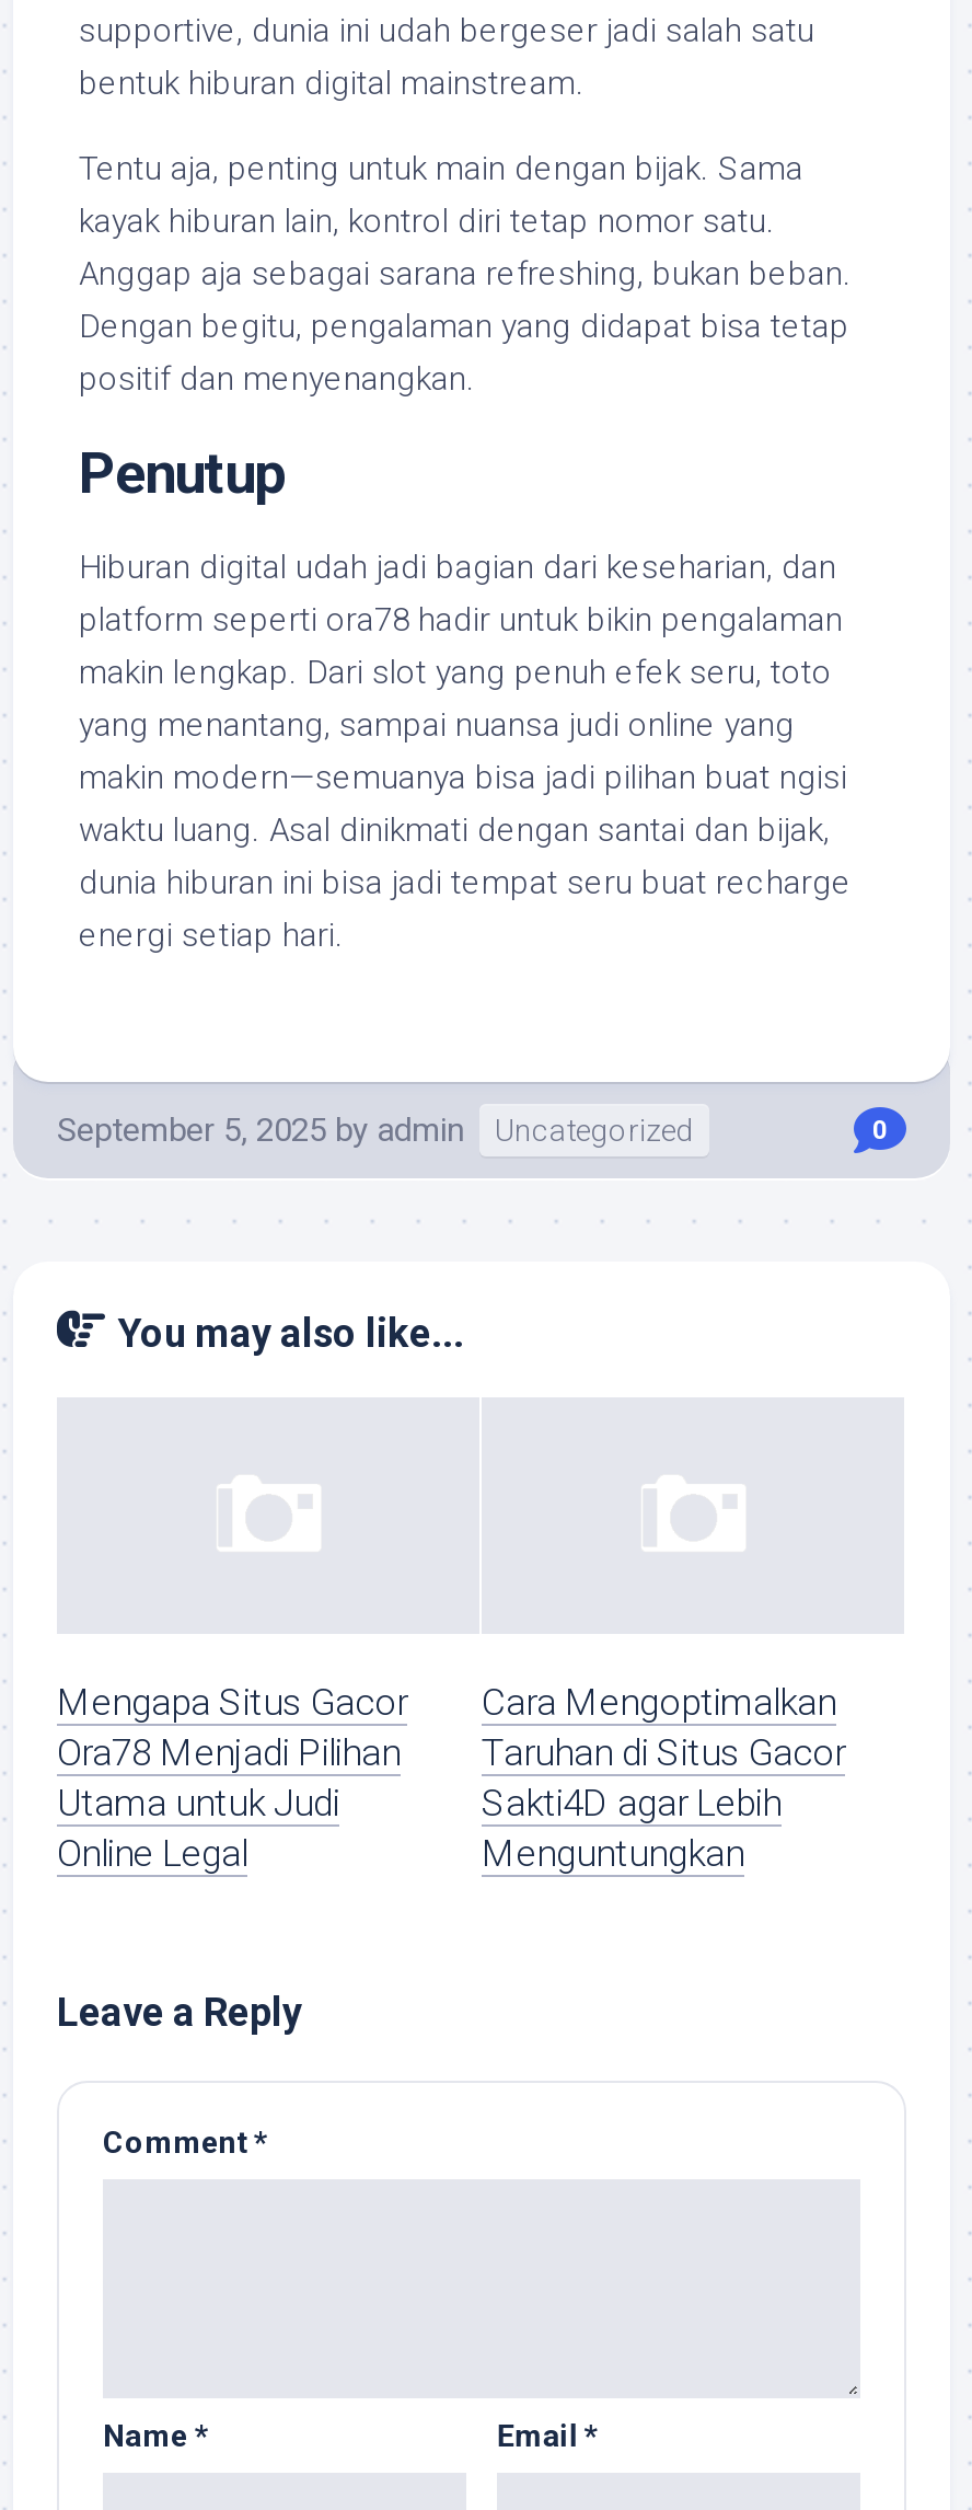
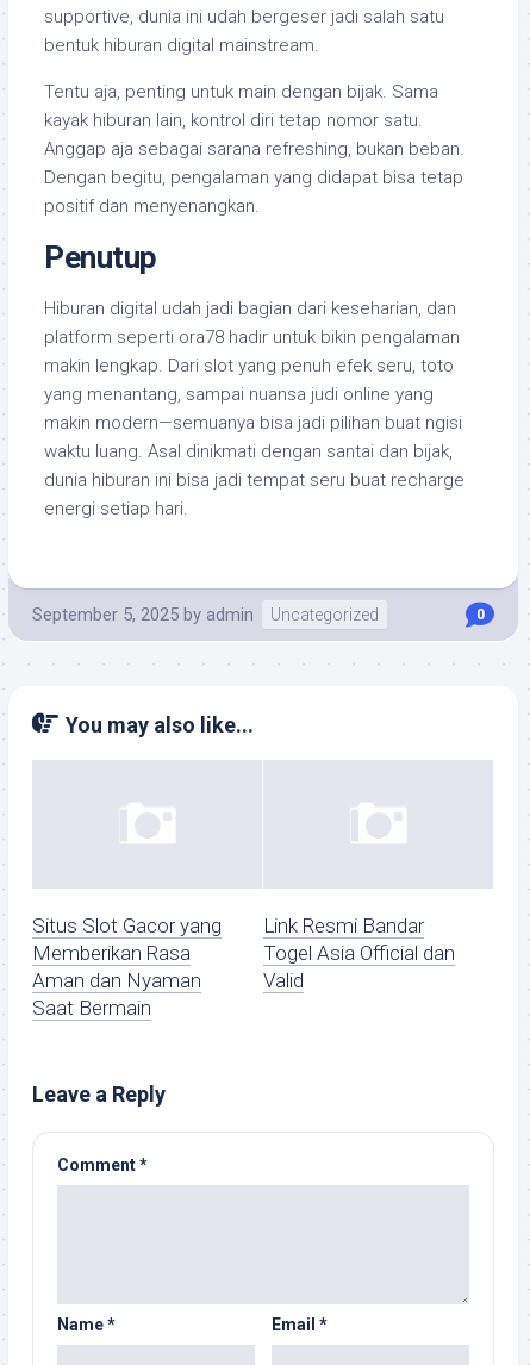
- Mengapa Situs Gacor
- Ora78 Menjadi Pilihan
- Utama untuk Judi
- Online Legal
+ Situs Slot Gacor yang
+ Memberikan Rasa
+ Aman dan Nyaman
+ Saat Bermain

- Cara Mengoptimalkan
- Taruhan di Situs Gacor
- Sakti4D agar Lebih
- Menguntungkan
+ Link Resmi Bandar
+ Togel Asia Official dan
+ Valid
